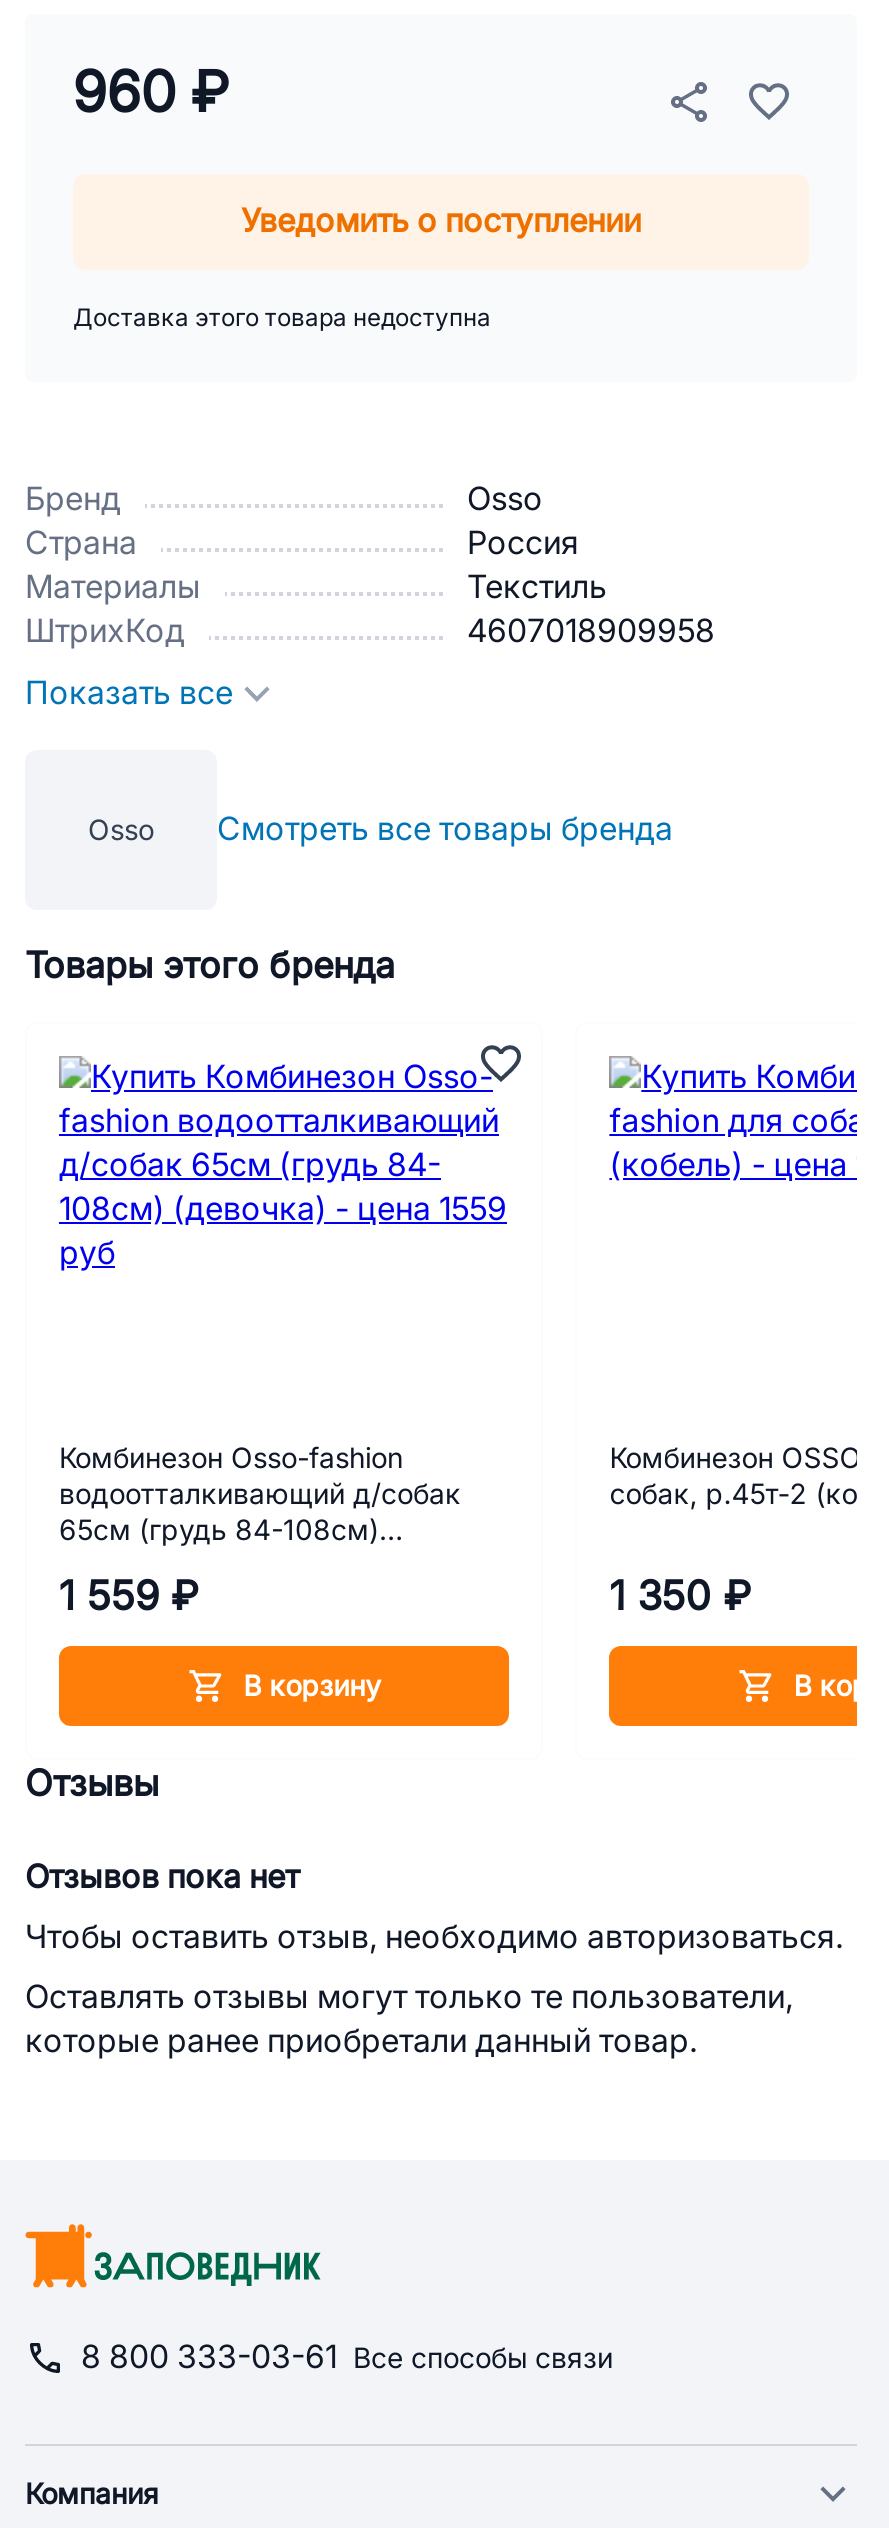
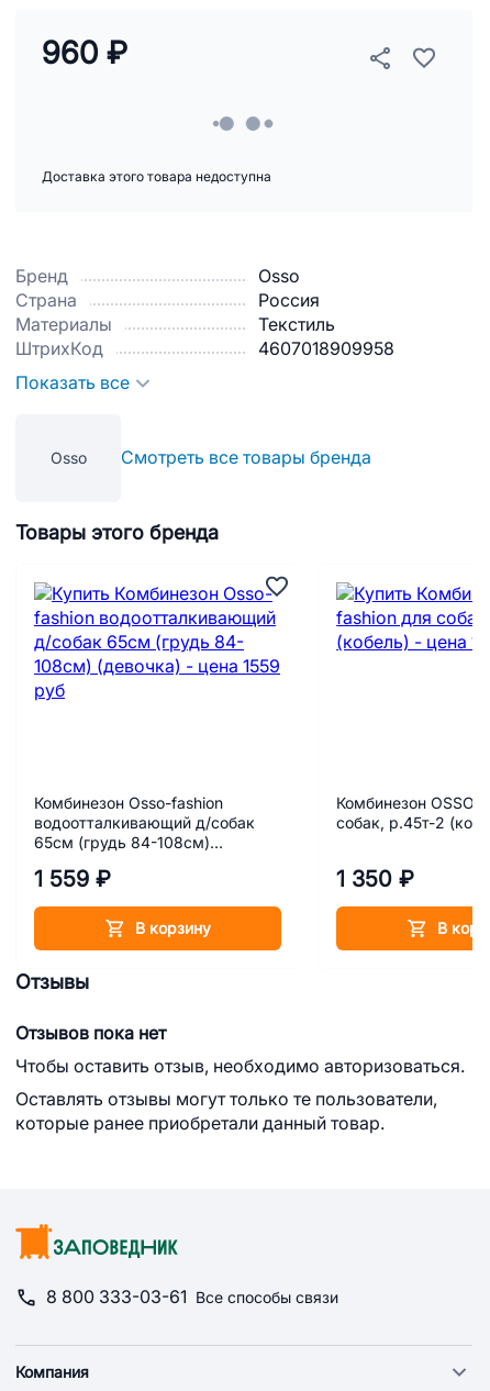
- Уведомить о поступлении
